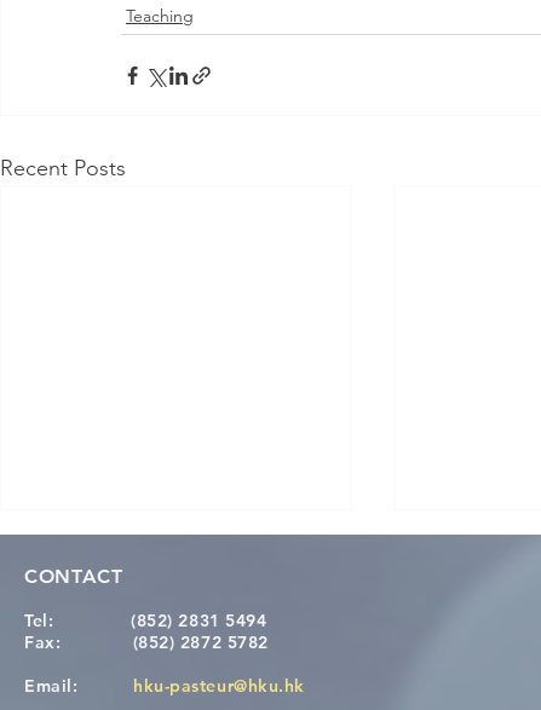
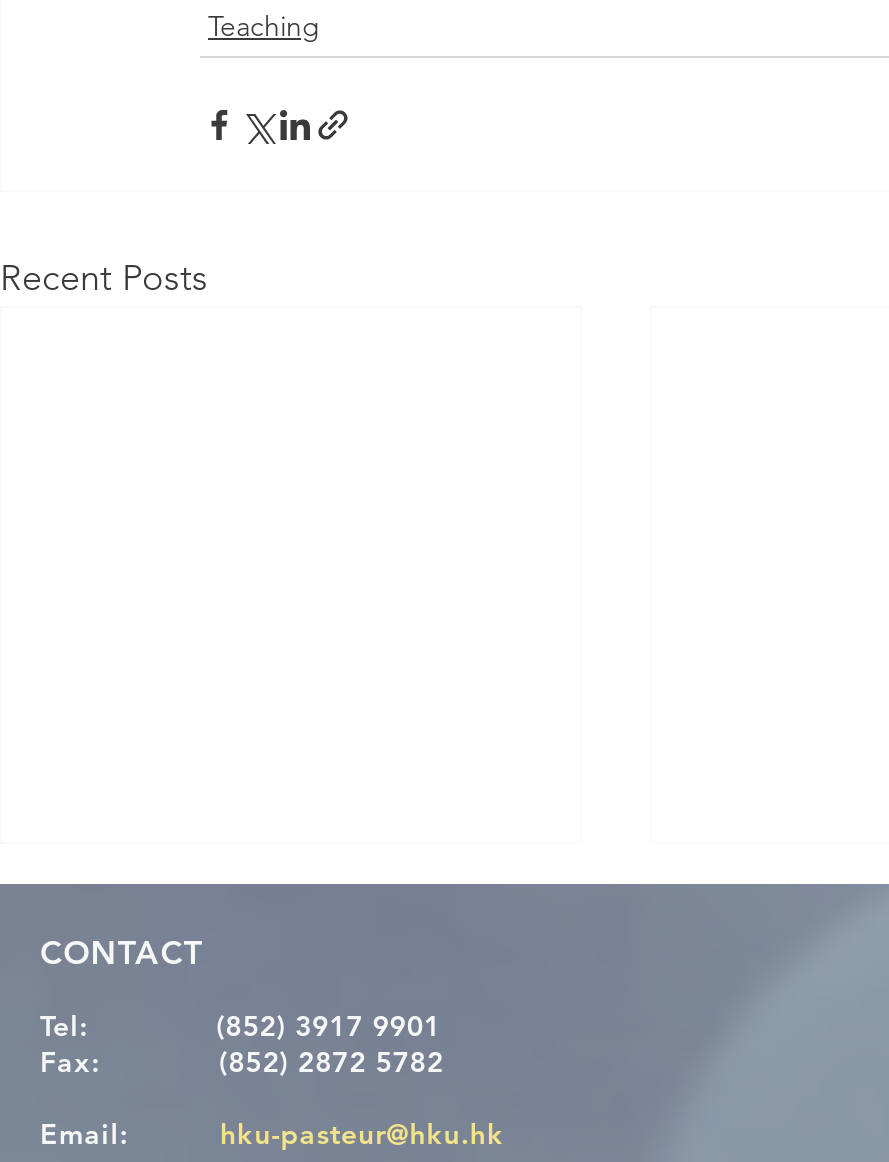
- Tel: (852) 2831 5494
+ Tel: (852) 3917 9901
